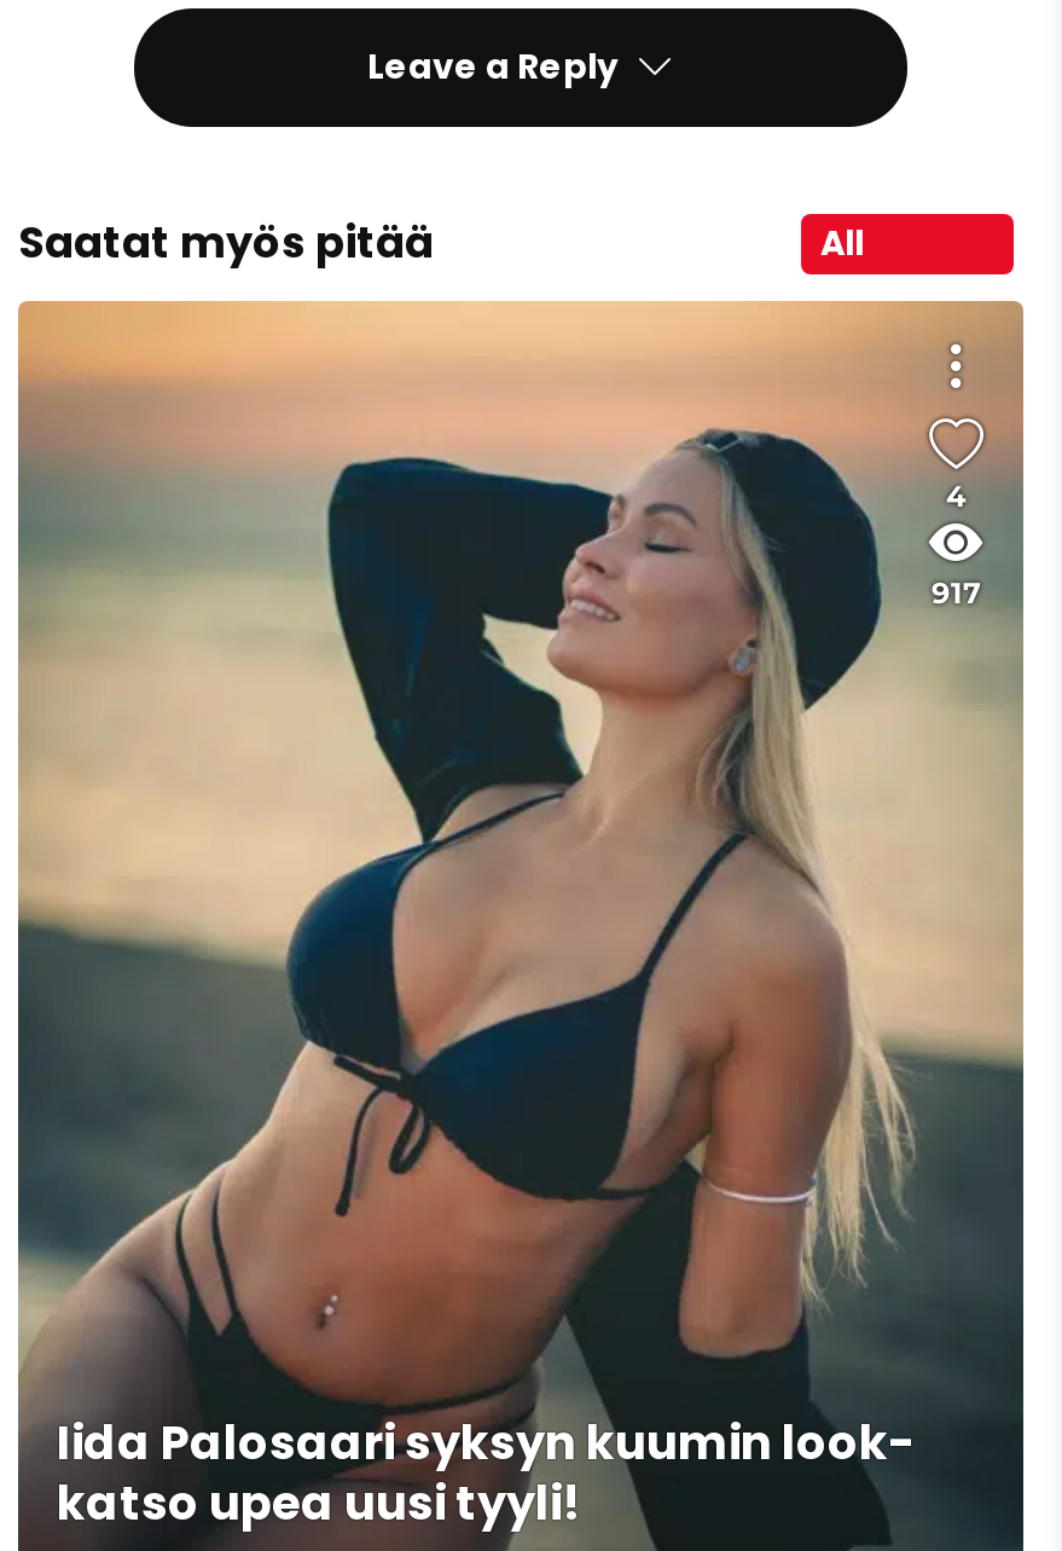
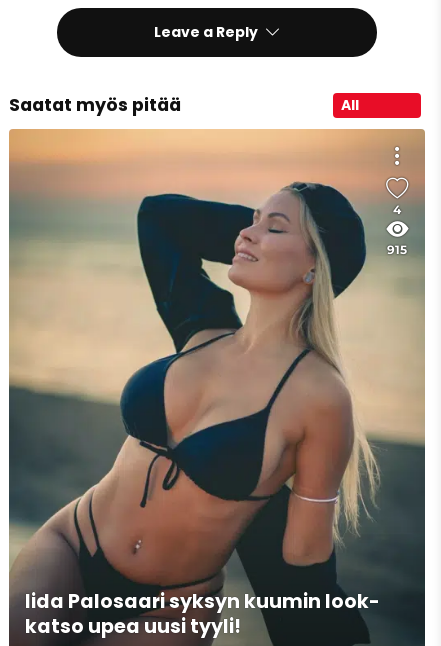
- 917
+ 915
